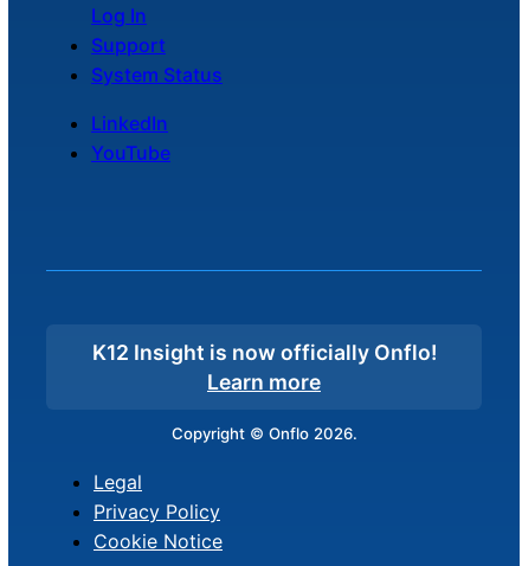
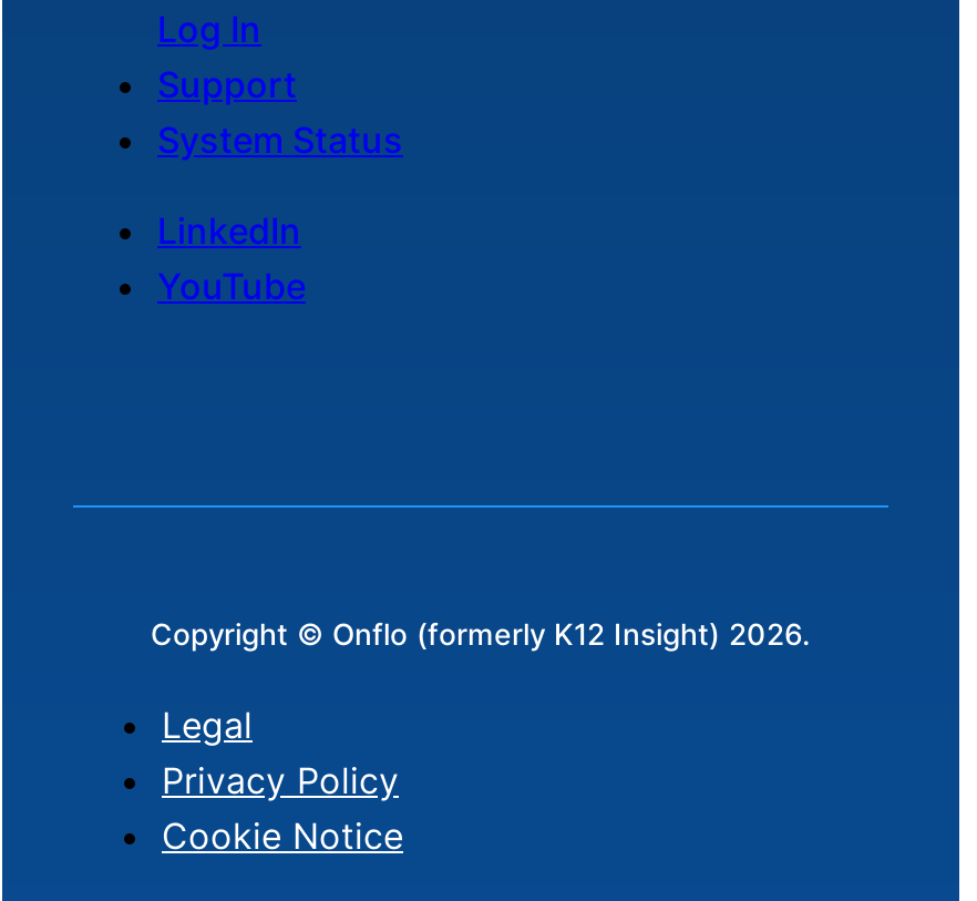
- K12 Insight is now officially Onflo!
- Learn more
- Copyright © Onflo 2026.
+ Copyright © Onflo (formerly K12 Insight) 2026.
